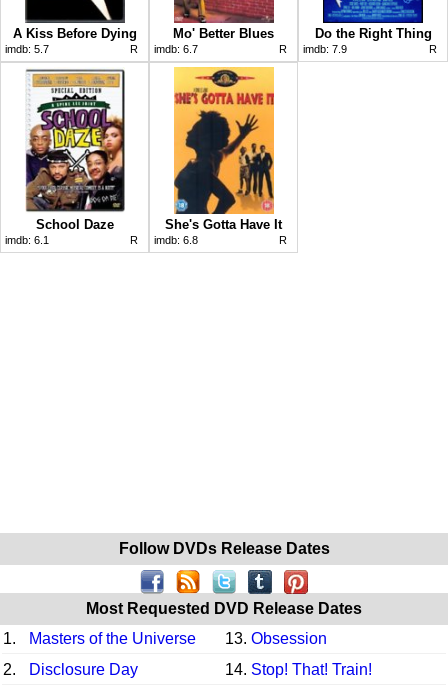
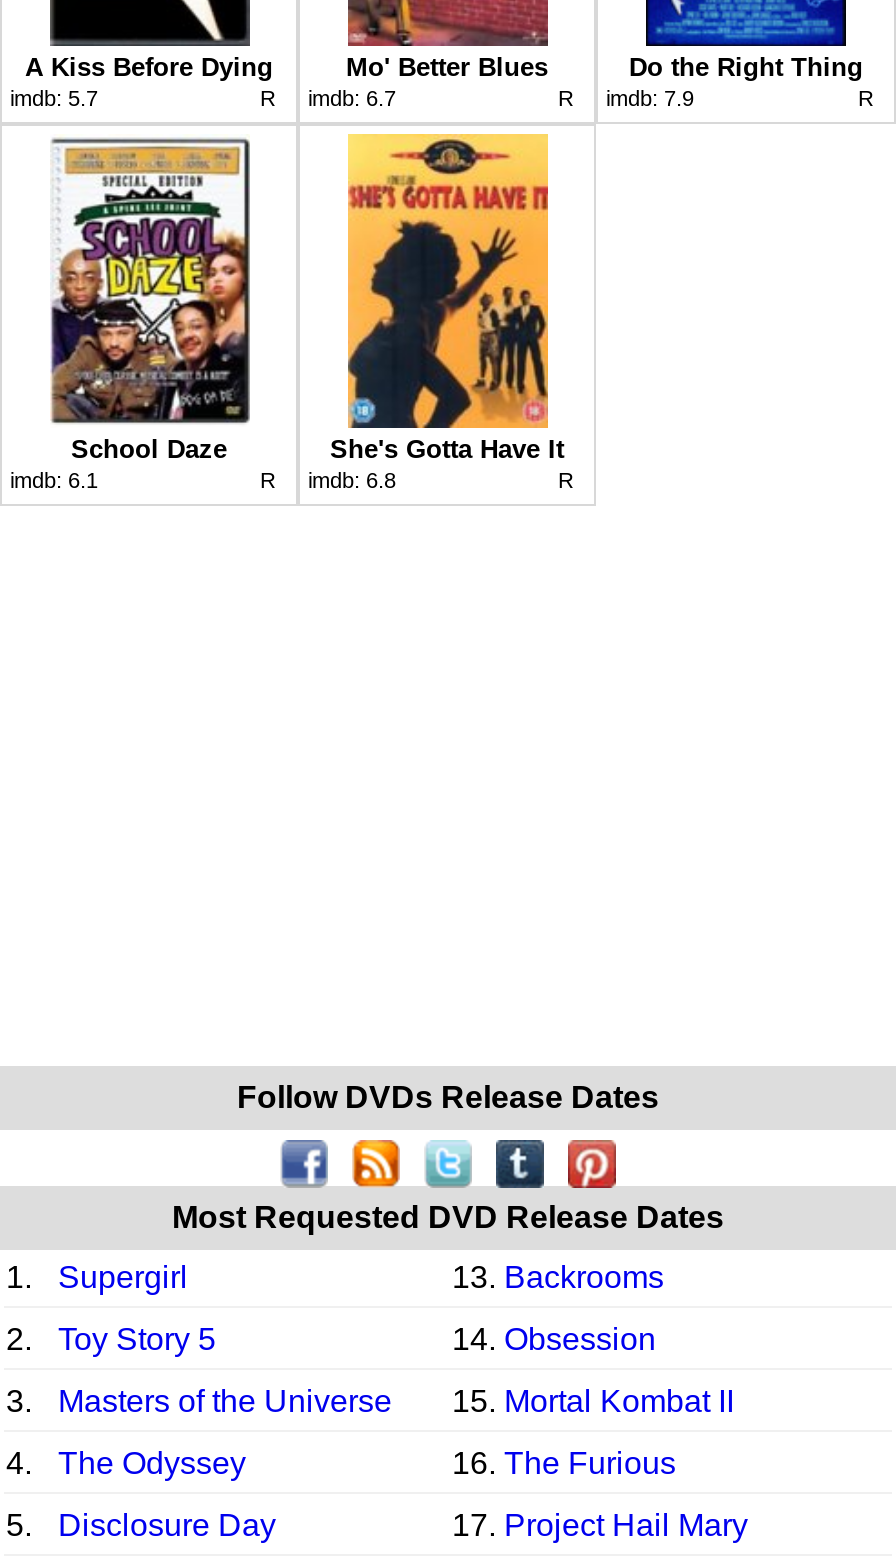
- 13. Obsession
- 2.
+ 15. Mortal Kombat II
+ 4.
+ The Odyssey
+ 16. The Furious
+ 5.

+ Supergirl
+ 13. Backrooms
+ 2.
+ Toy Story 5
+ 14. Obsession
+ 3.

- 14. Stop! That! Train!
+ 17. Project Hail Mary
